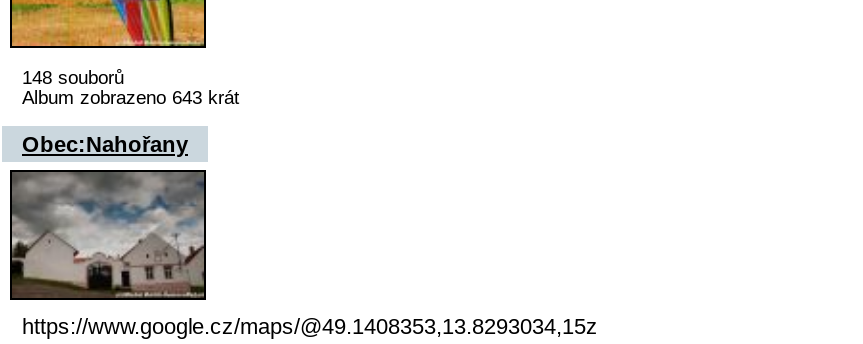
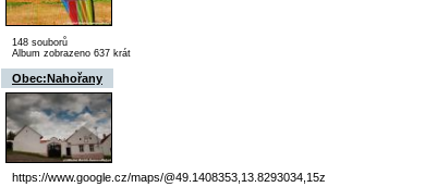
- Album zobrazeno 643 krát
+ Album zobrazeno 637 krát
